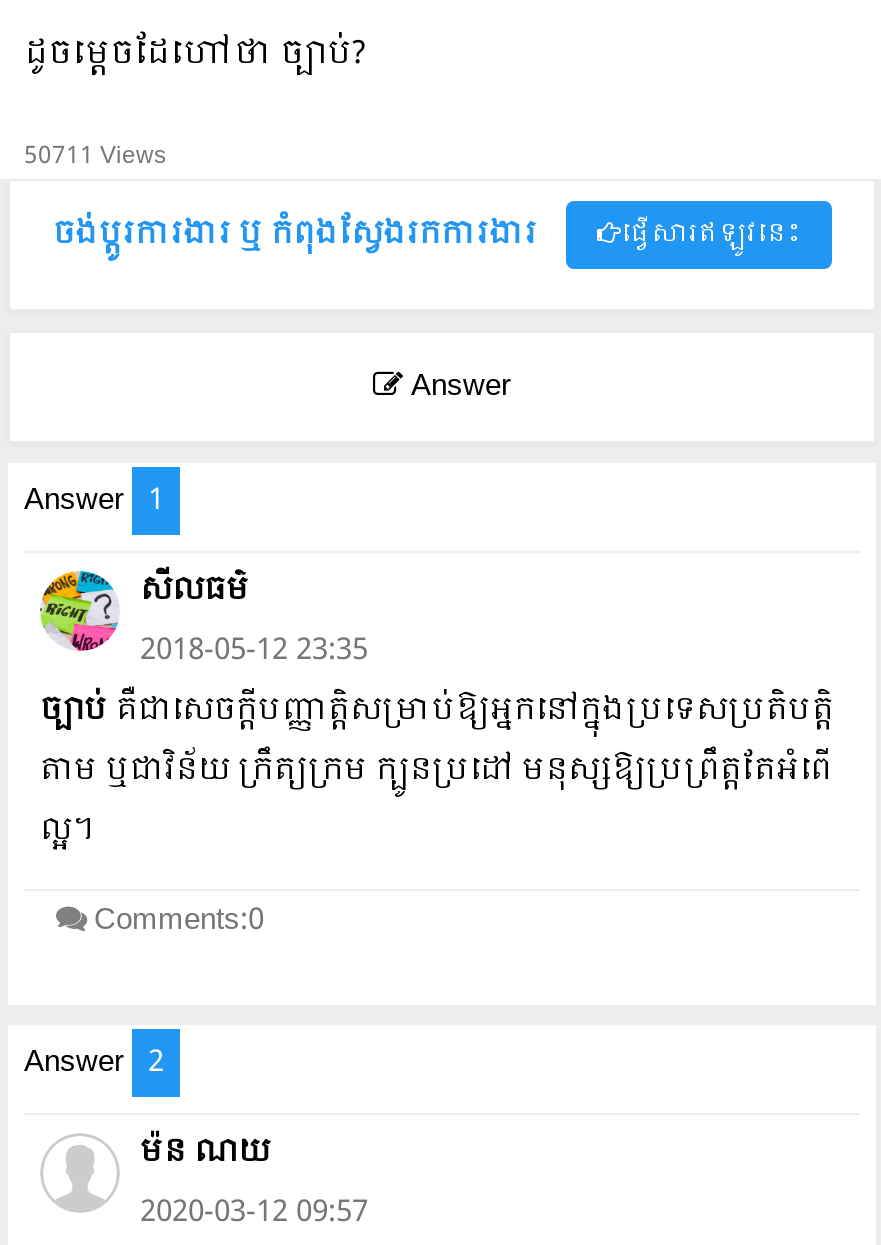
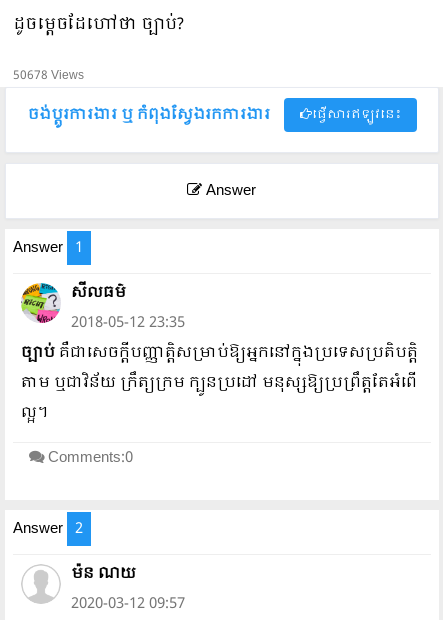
- 50711 Views
+ 50678 Views
